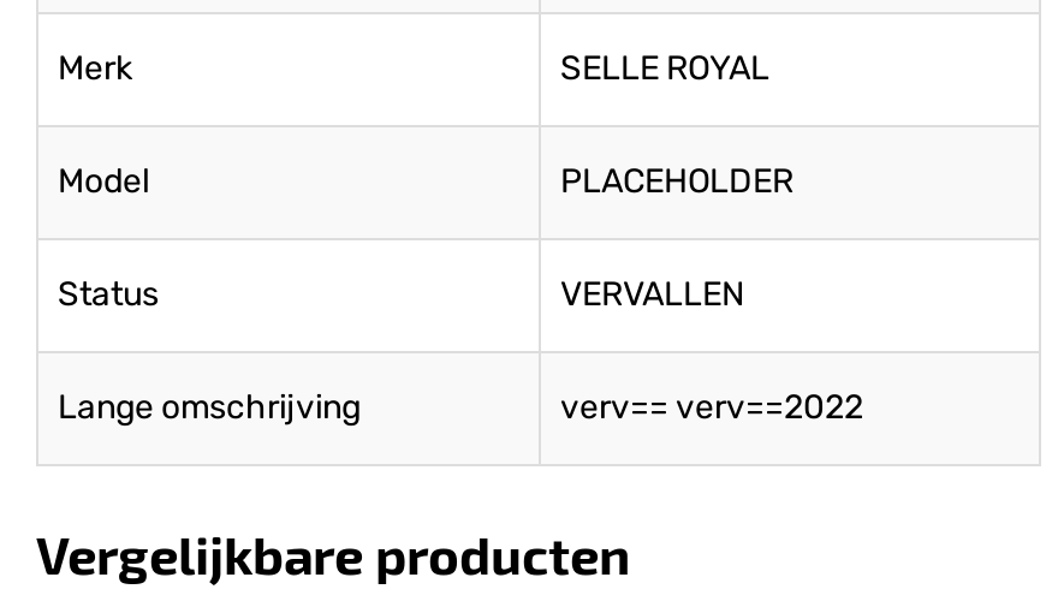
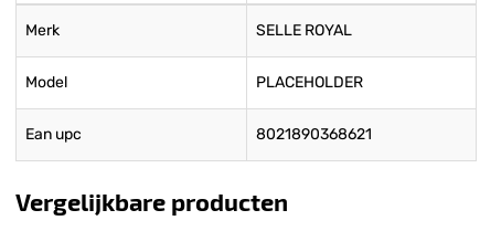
- Status
- VERVALLEN
- Lange omschrijving
- verv== verv==2022
+ Ean upc
+ 8021890368621
